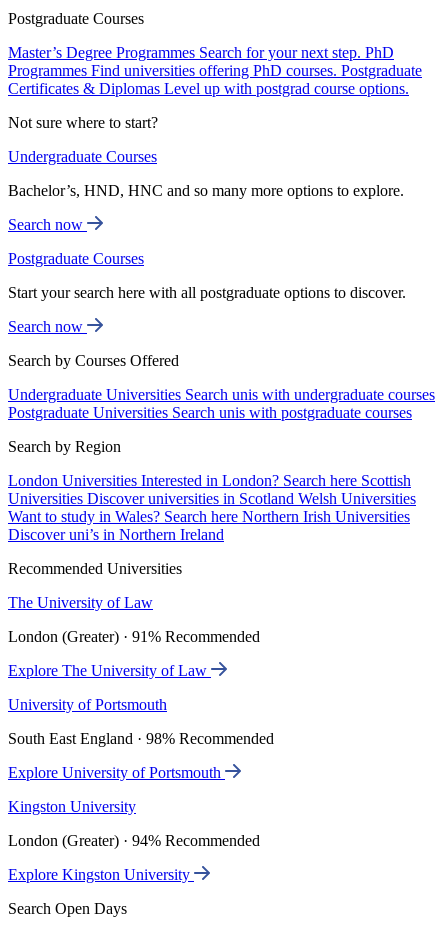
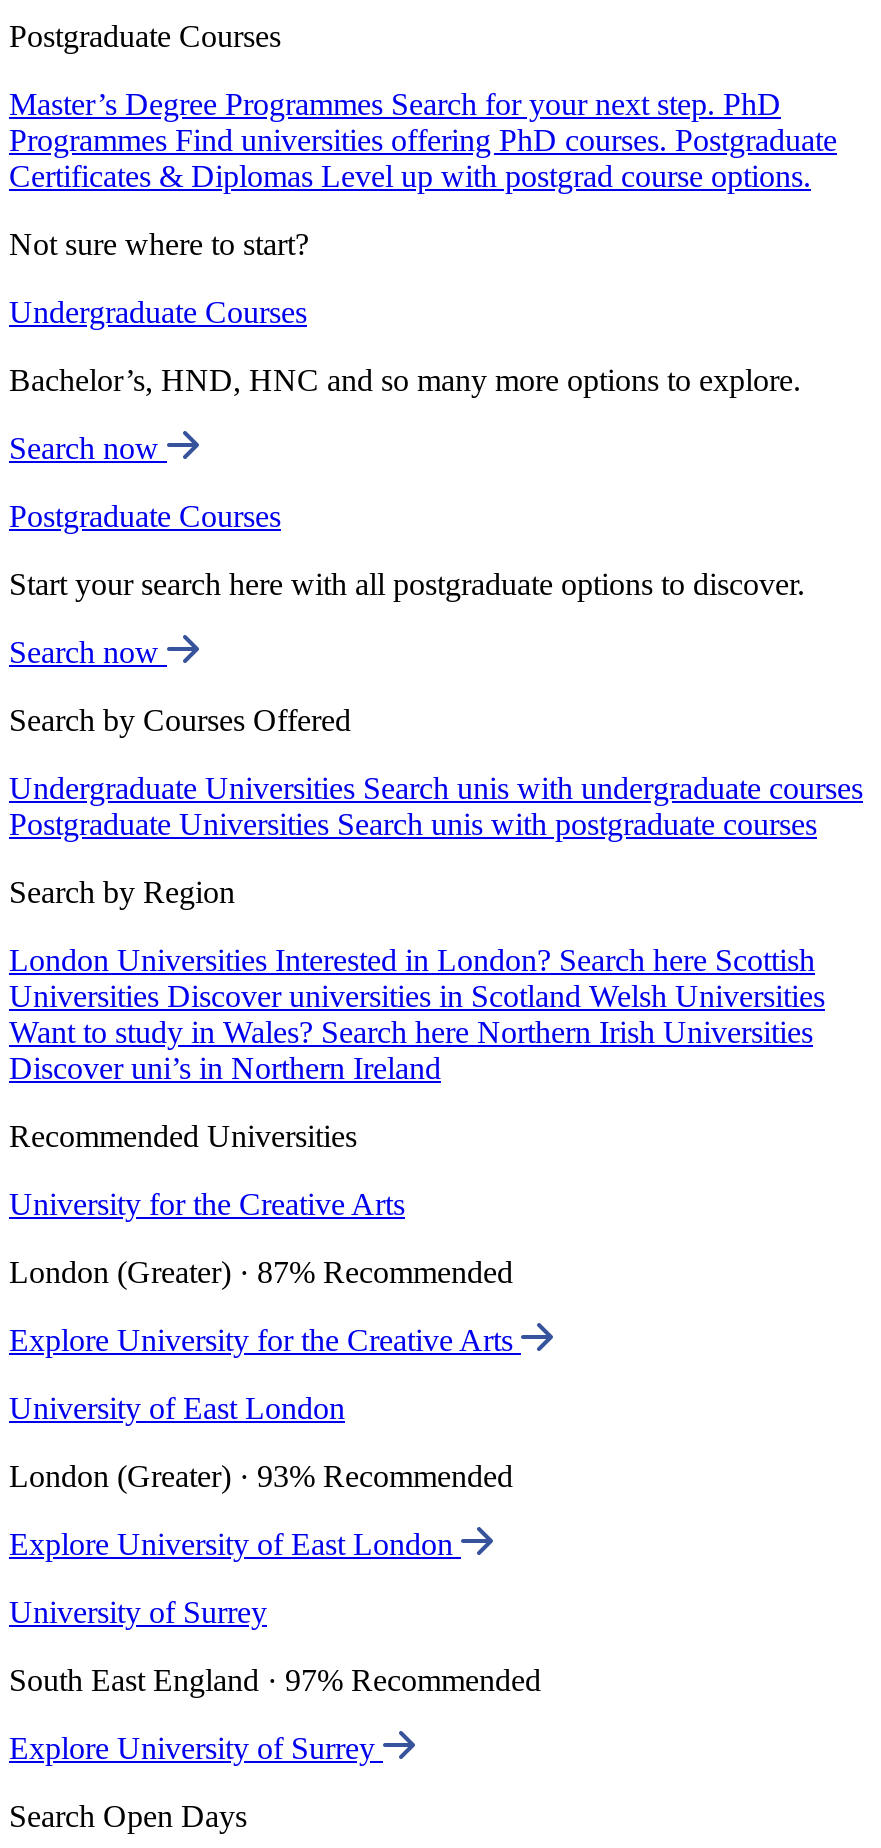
- The University of Law
+ University for the Creative Arts

- London (Greater) · 91% Recommended
+ London (Greater) · 87% Recommended

- Explore The University of Law
+ Explore University for the Creative Arts

- University of Portsmouth
+ University of East London

- South East England · 98% Recommended
+ London (Greater) · 93% Recommended

- Explore University of Portsmouth
+ Explore University of East London

- Kingston University
+ University of Surrey

- London (Greater) · 94% Recommended
+ South East England · 97% Recommended

- Explore Kingston University
+ Explore University of Surrey
